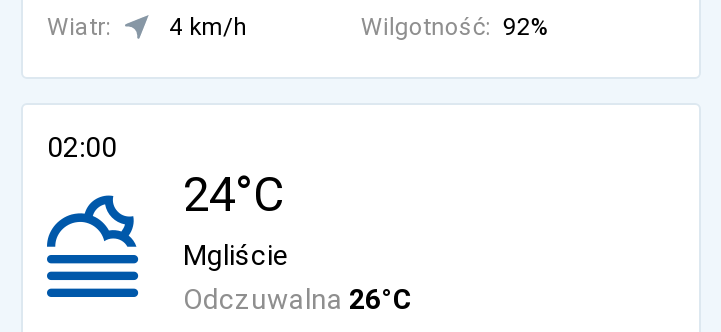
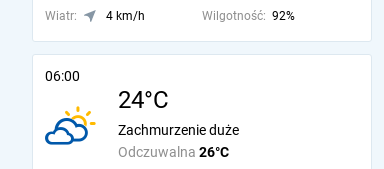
- 02:00
+ 06:00

- [image]
- Mgliście
+ [image]
+ Zachmurzenie duże
